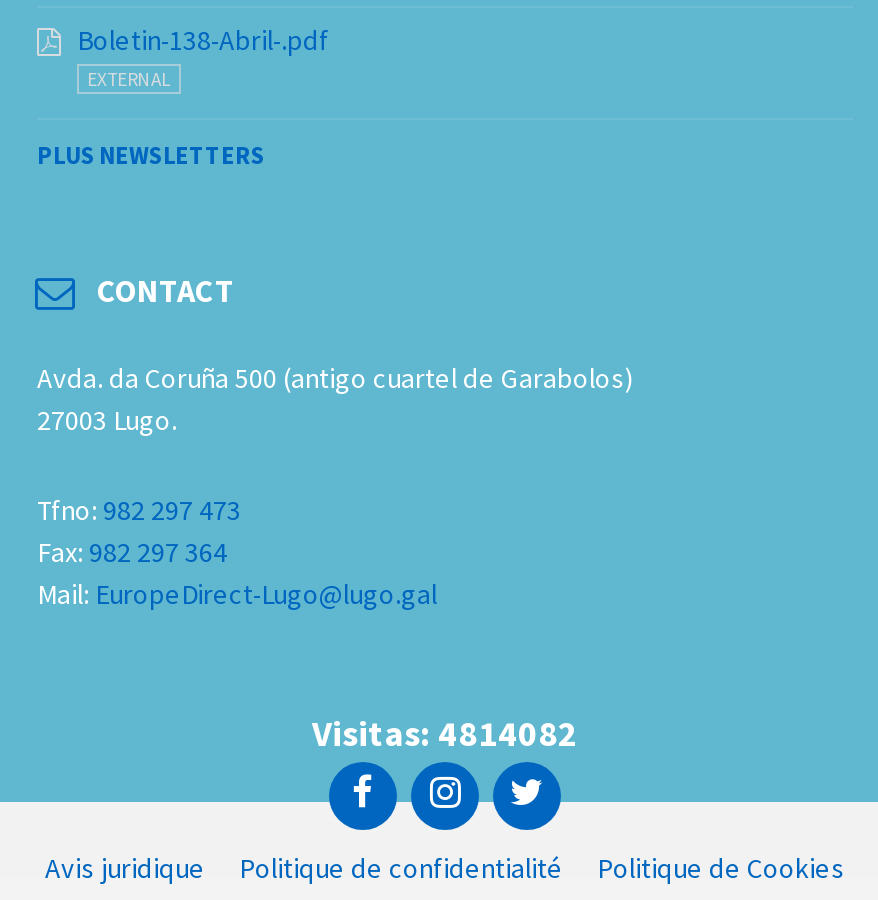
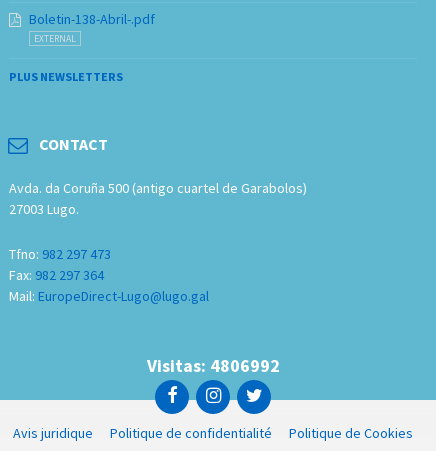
- Visitas: 4814082
+ Visitas: 4806992
